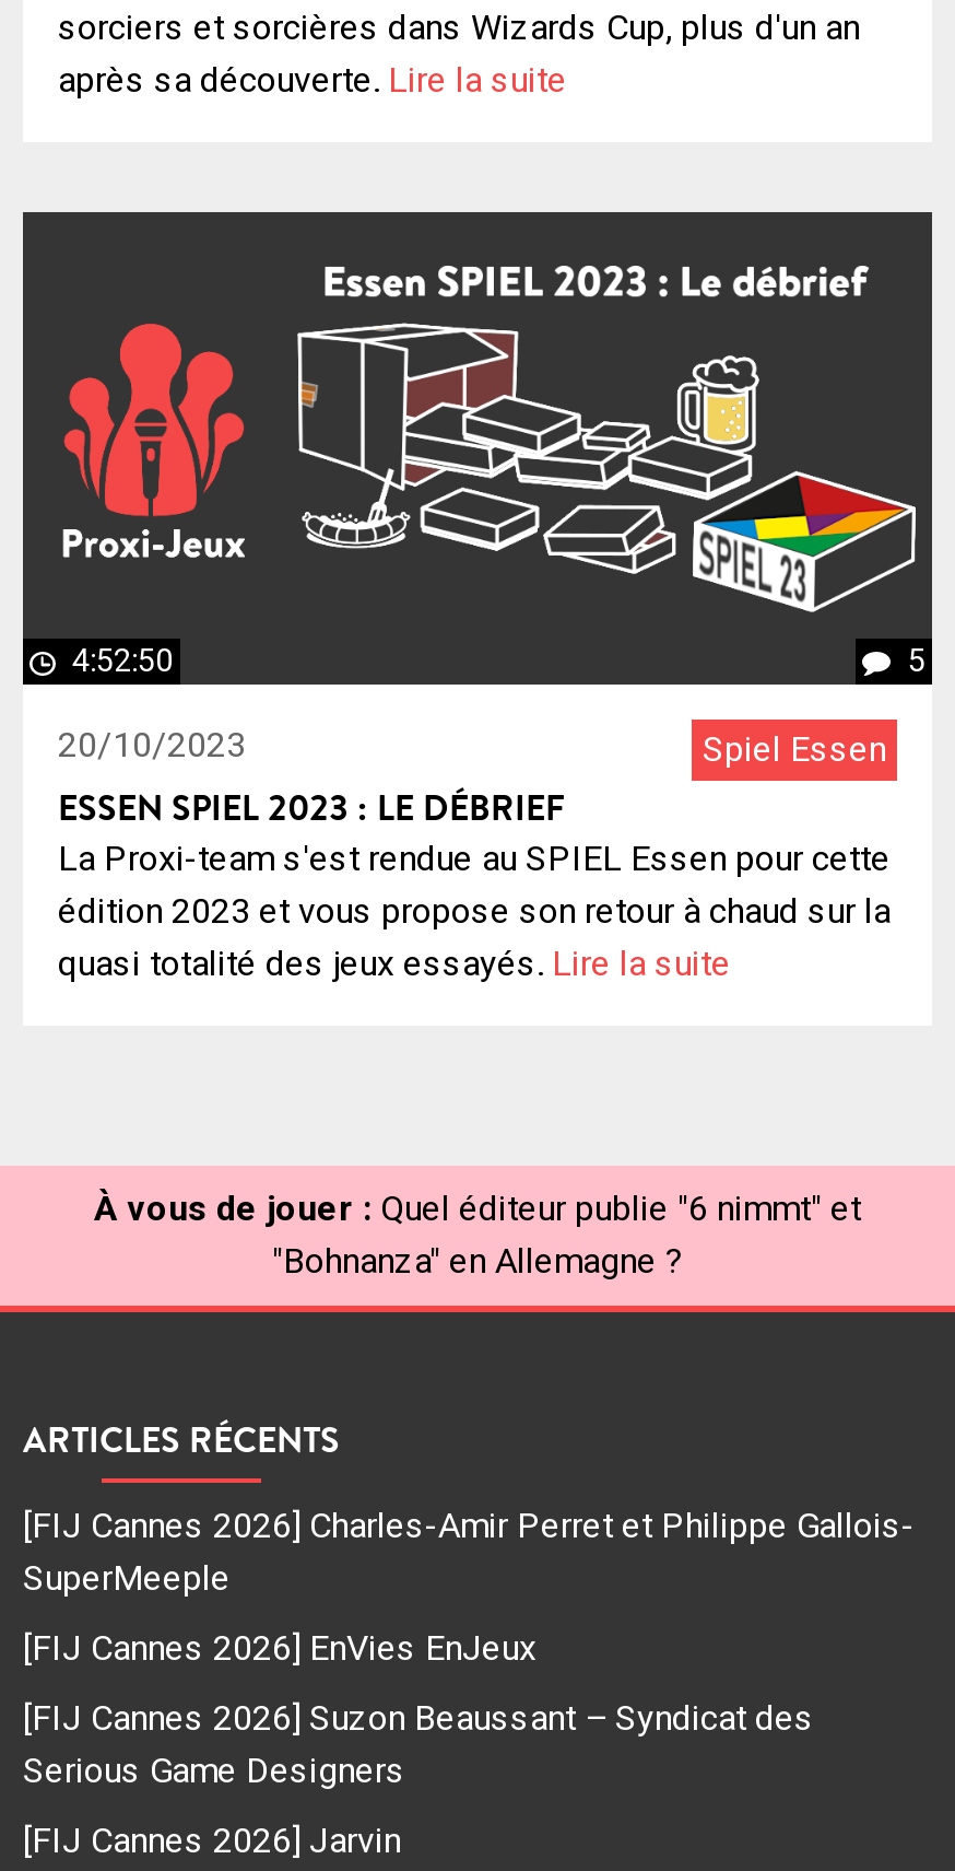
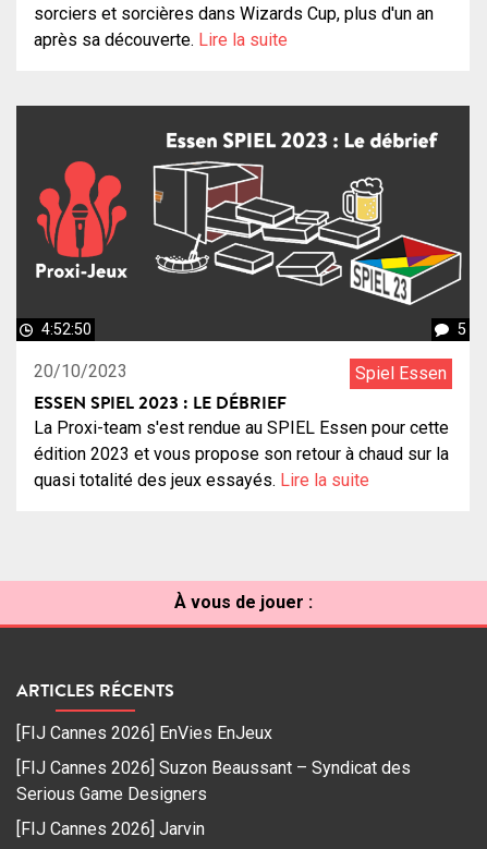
- À vous de jouer : Quel éditeur publie "6 nimmt" et
- "Bohnanza" en Allemagne ?
+ À vous de jouer :

- [FIJ Cannes 2026] Charles-Amir Perret et Philippe Gallois-
- SuperMeeple
